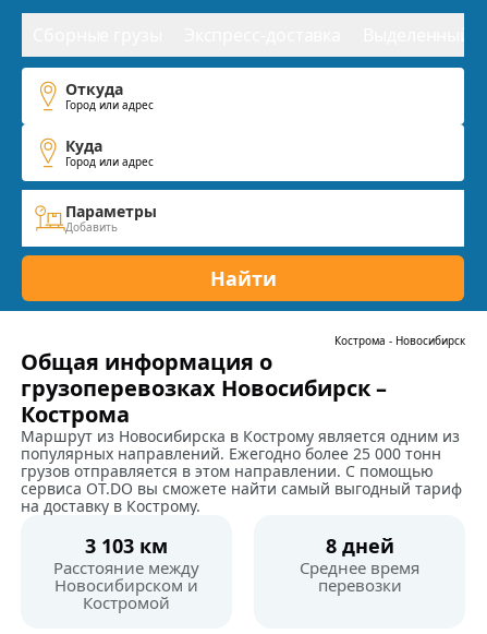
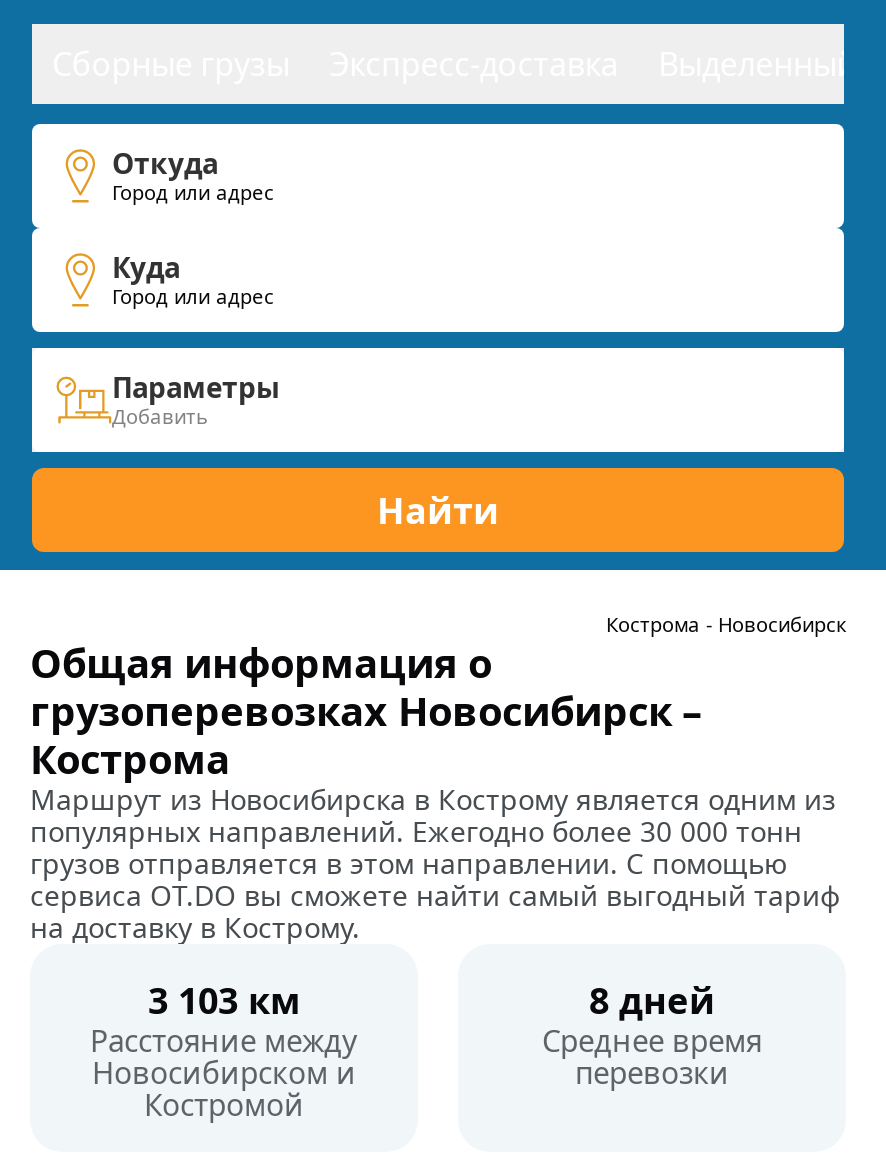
- популярных направлений. Ежегодно более 25 000 тонн
+ популярных направлений. Ежегодно более 30 000 тонн
